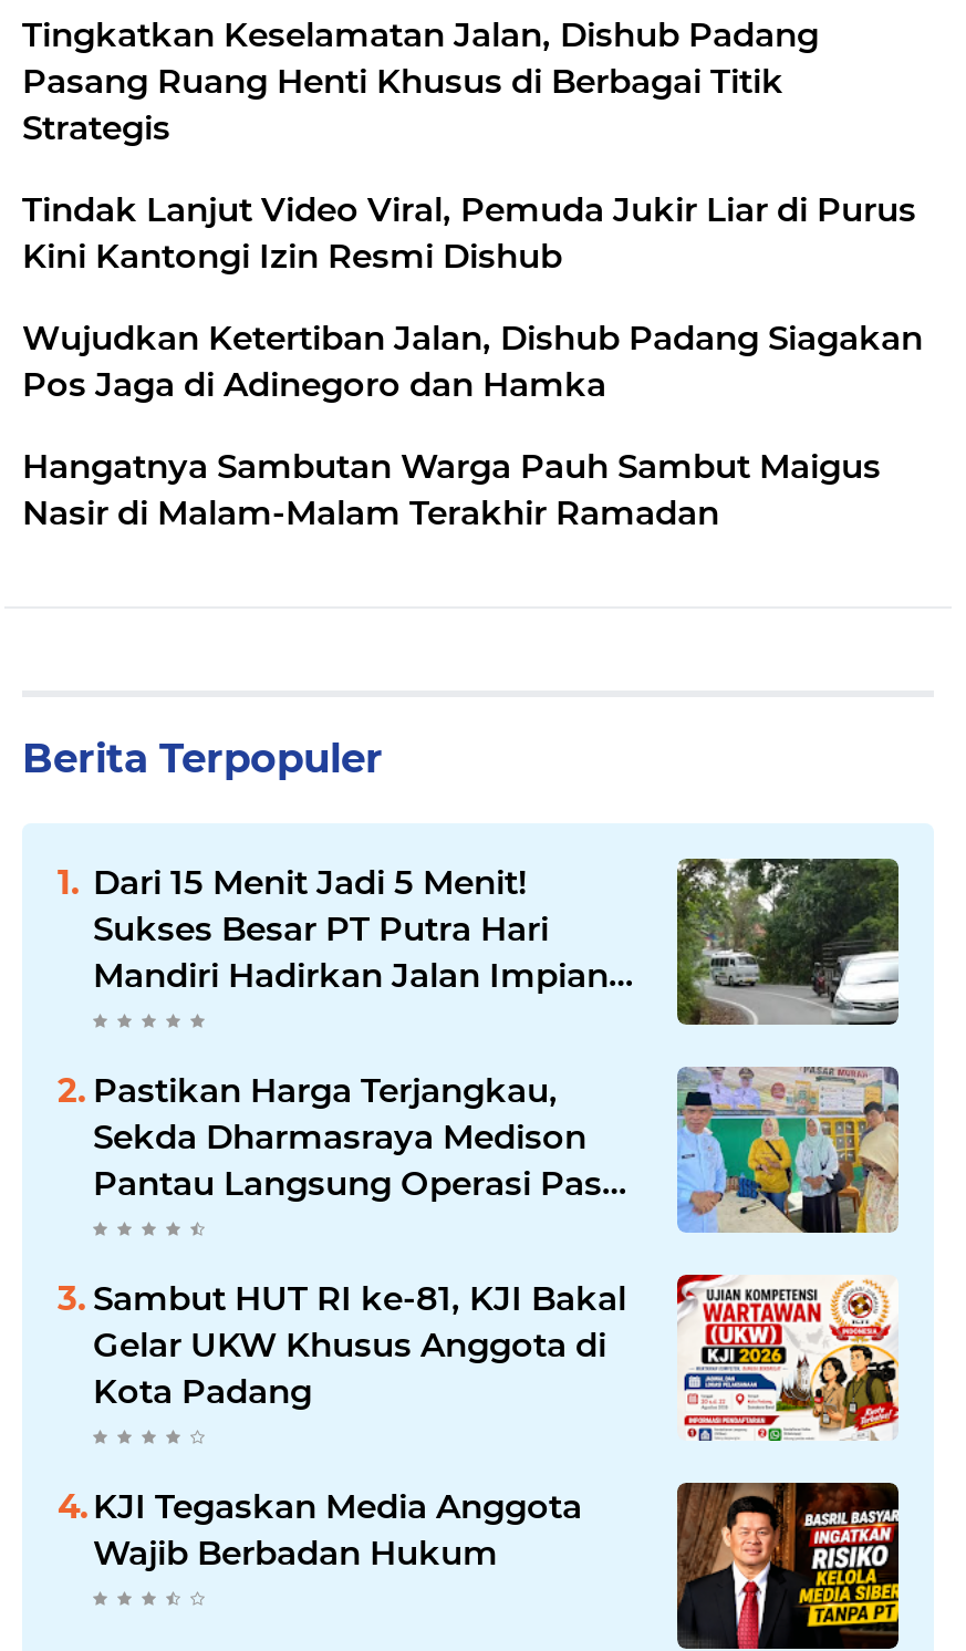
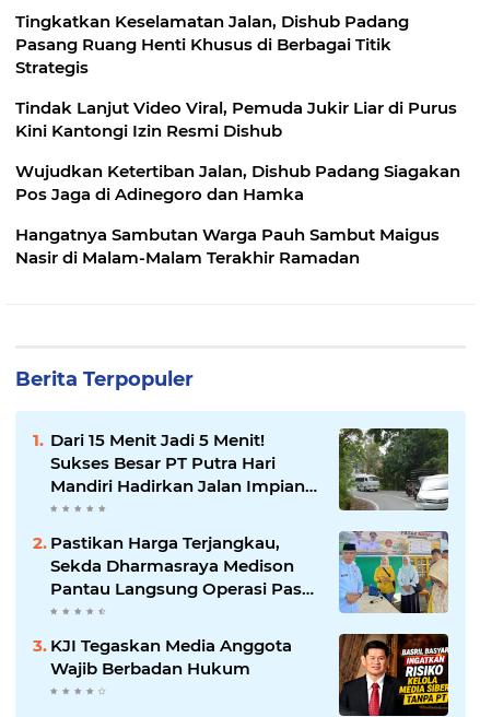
- [image]
- Sambut HUT RI ke-81, KJI Bakal
- Gelar UKW Khusus Anggota di
- Kota Padang
